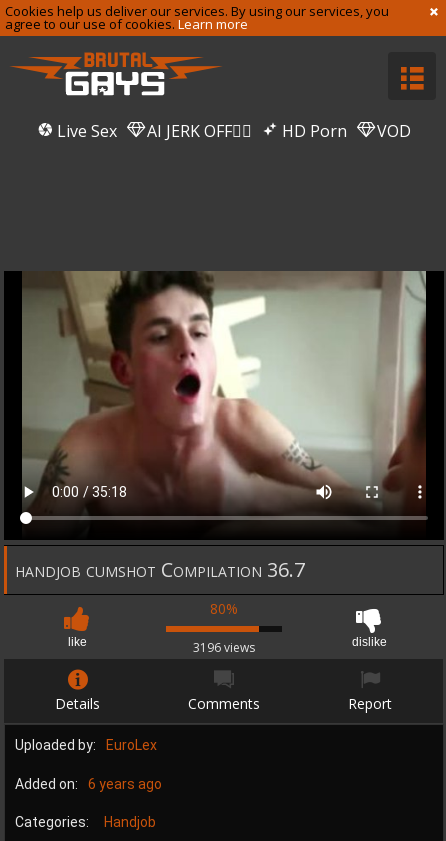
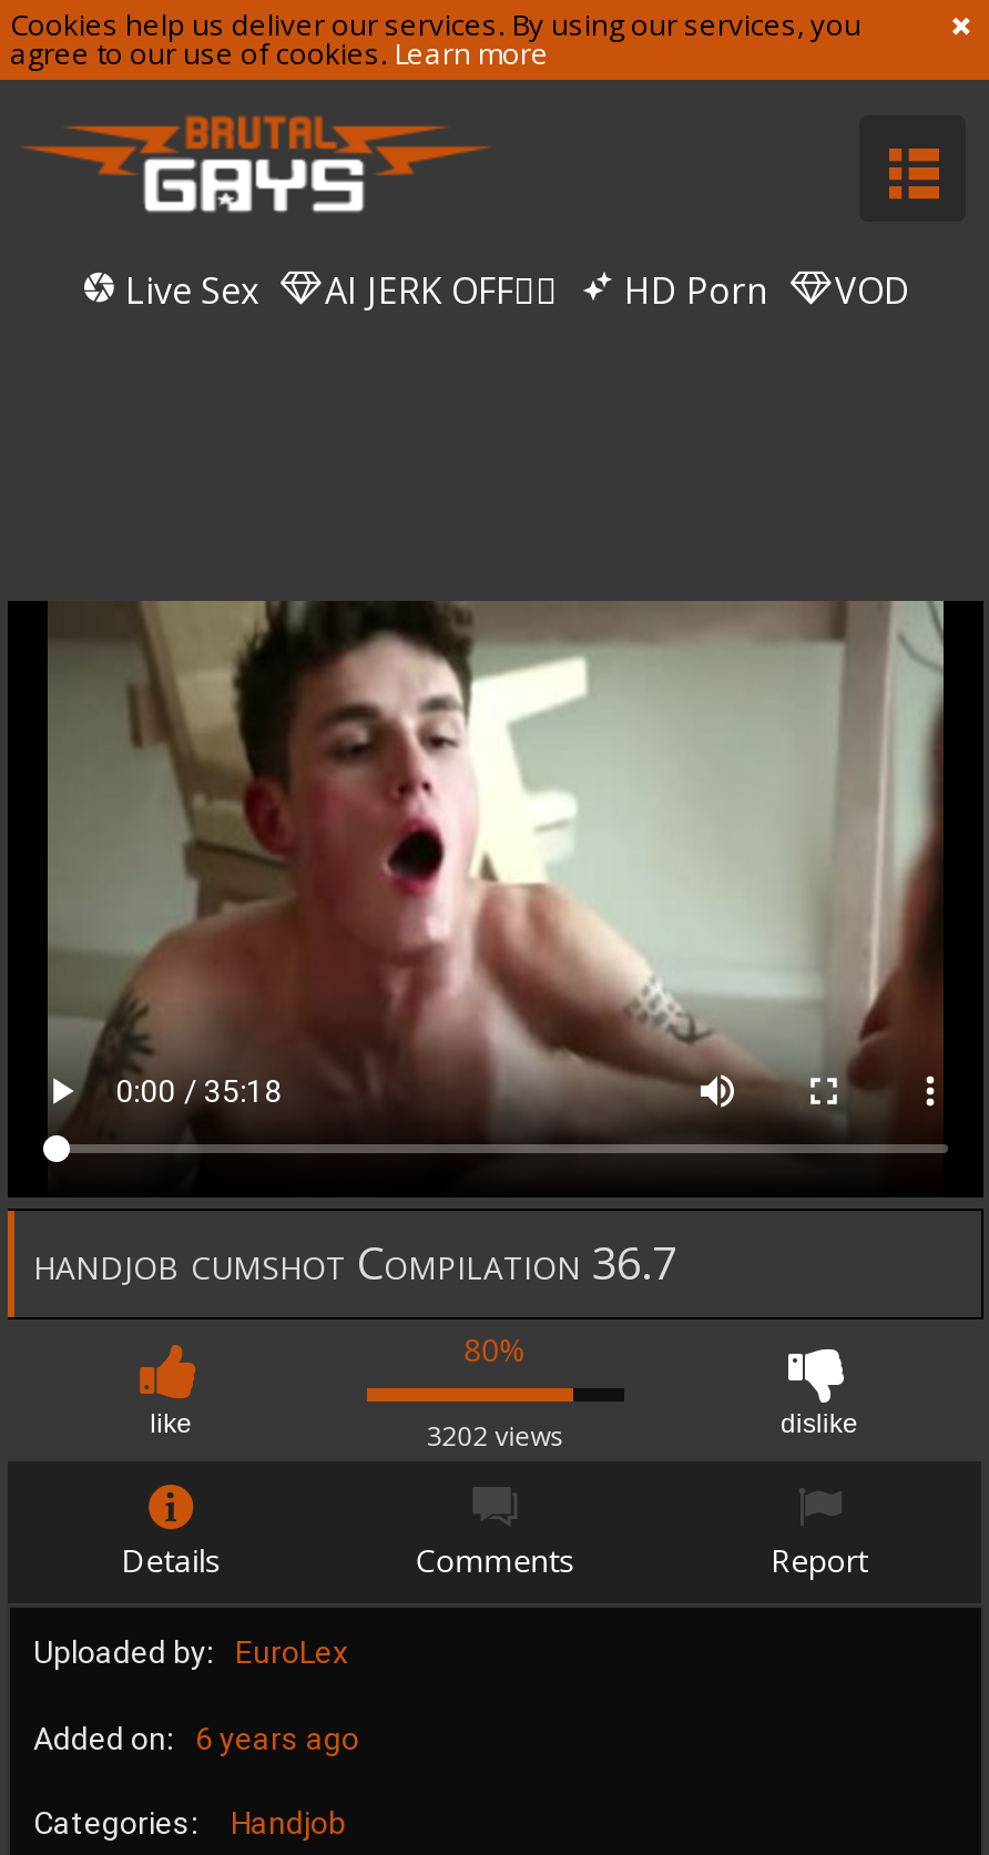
- 3196 views
+ 3202 views
